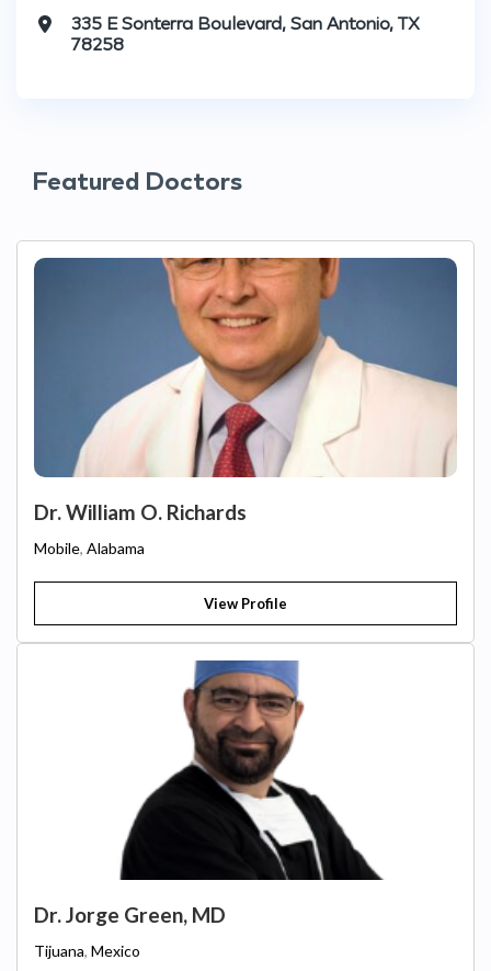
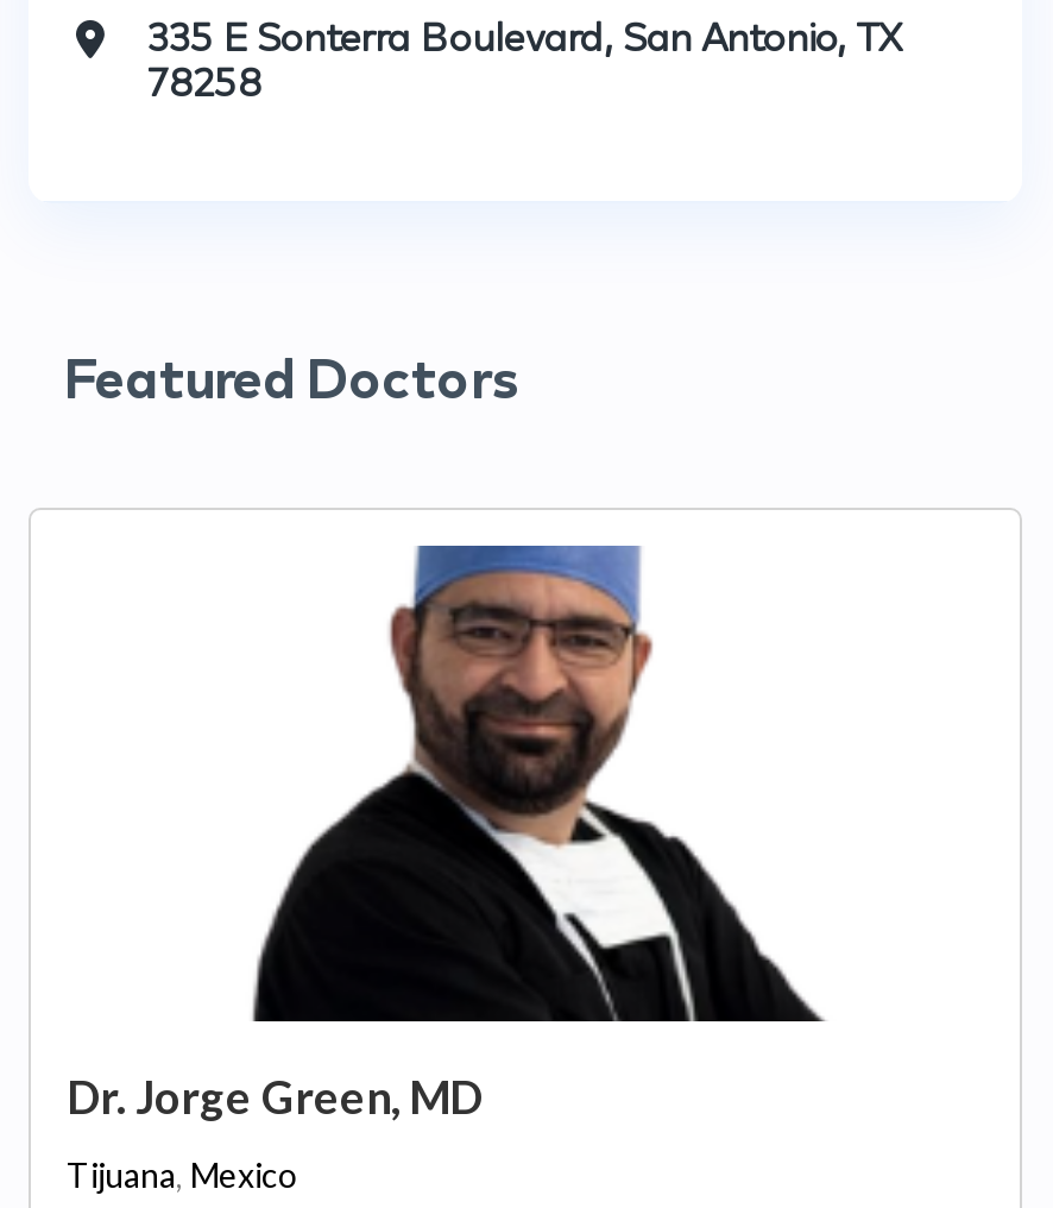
- [image]
- Dr. William O. Richards
- Mobile, Alabama
- View Profile
